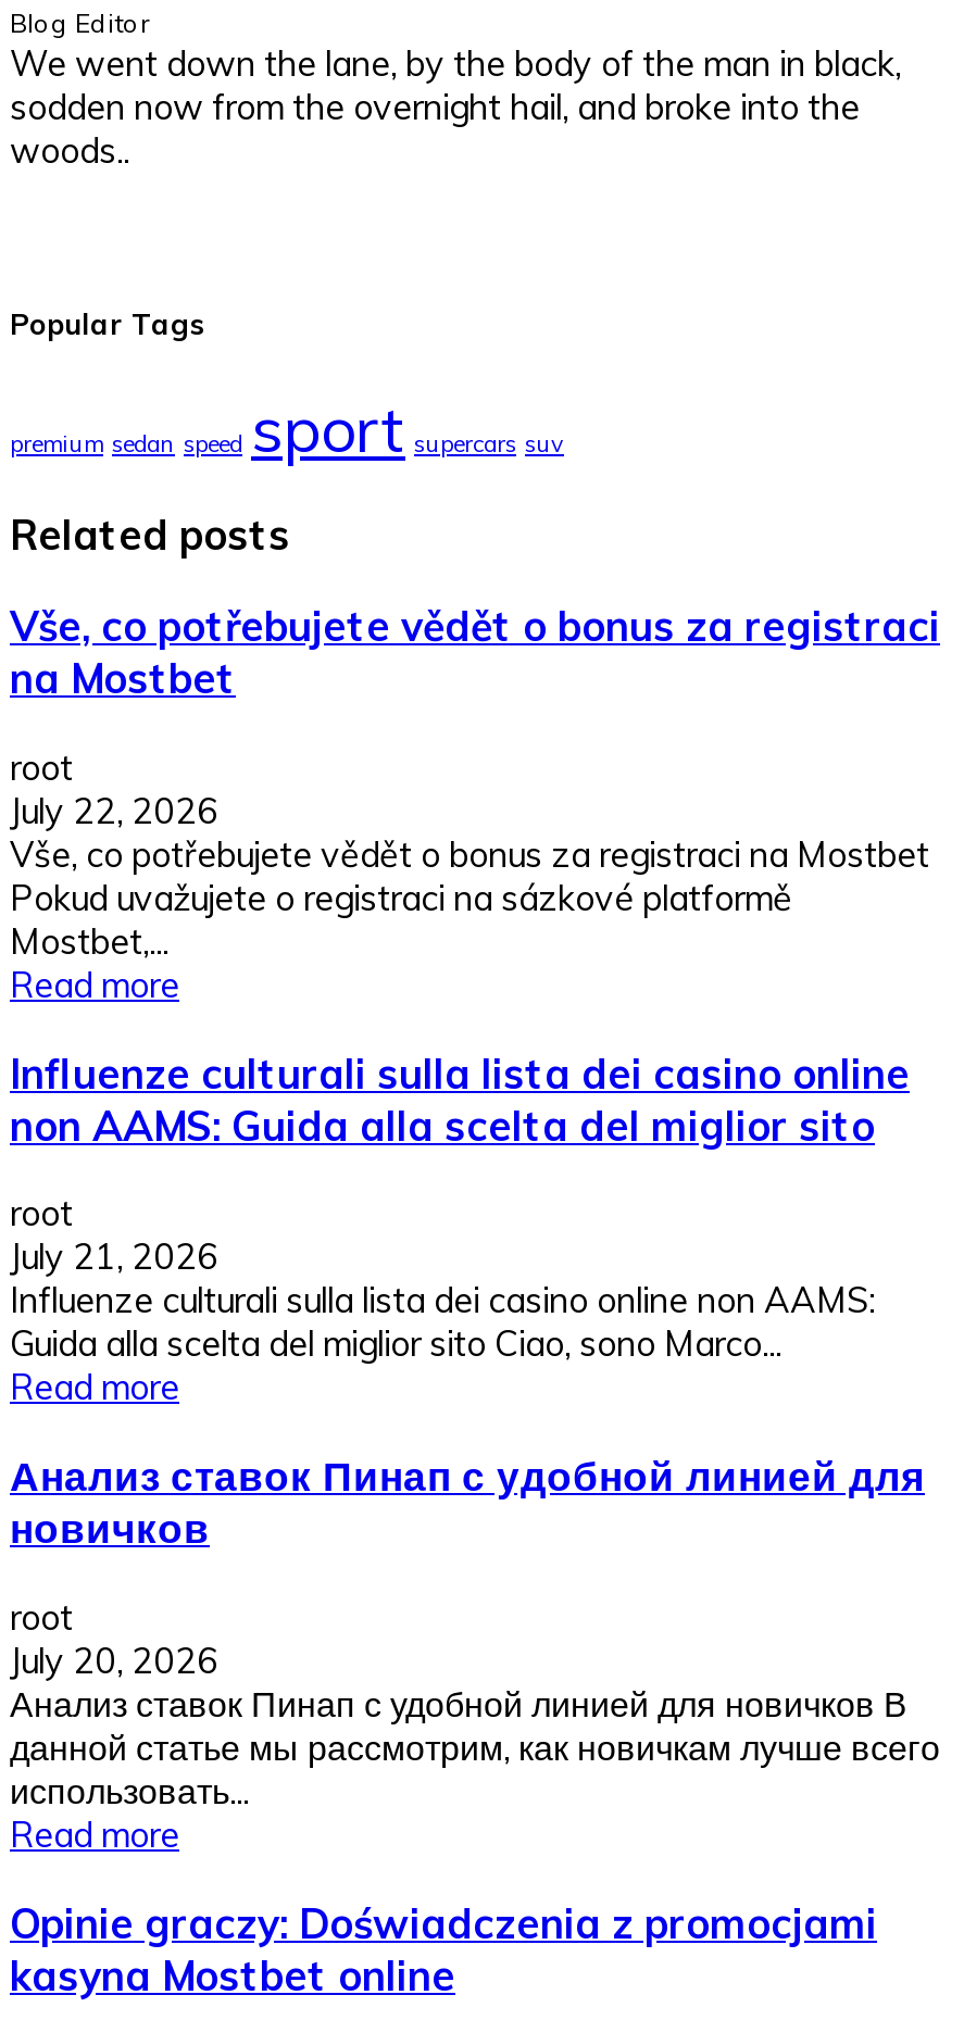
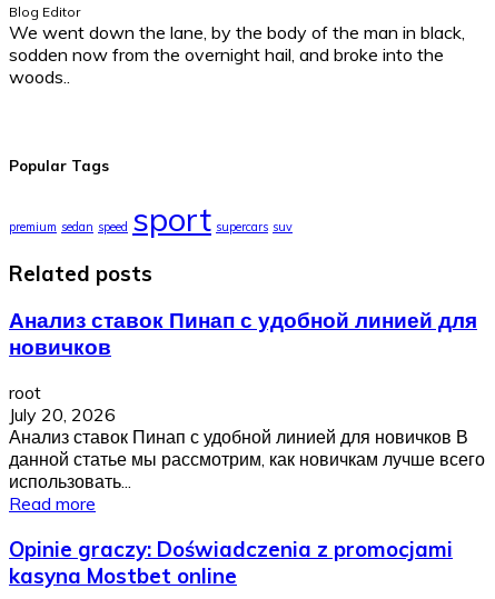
- Vše, co potřebujete vědět o bonus za registraci
- na Mostbet
- root
- July 22, 2026
- Vše, co potřebujete vědět o bonus za registraci na Mostbet
- Pokud uvažujete o registraci na sázkové platformě
- Mostbet,...
- Read more
- Influenze culturali sulla lista dei casino online
- non AAMS: Guida alla scelta del miglior sito
- root
- July 21, 2026
- Influenze culturali sulla lista dei casino online non AAMS:
- Guida alla scelta del miglior sito Ciao, sono Marco...
- Read more
